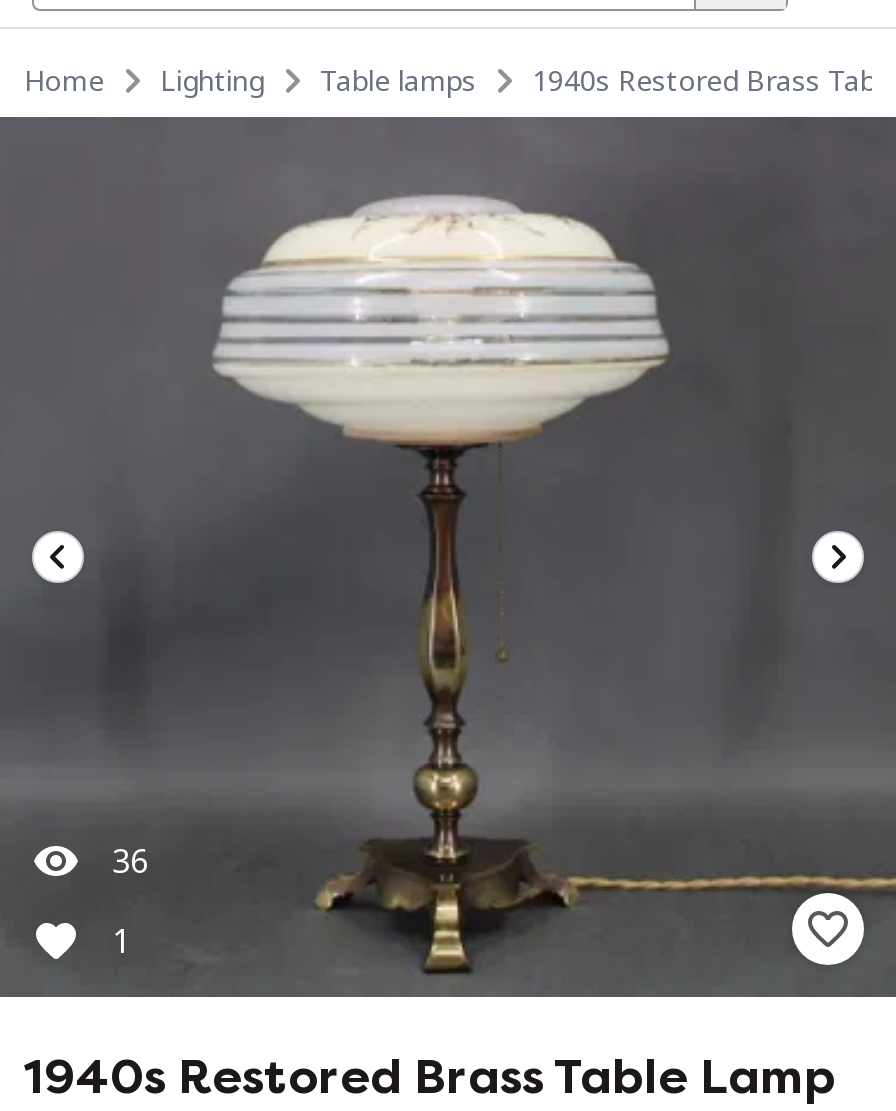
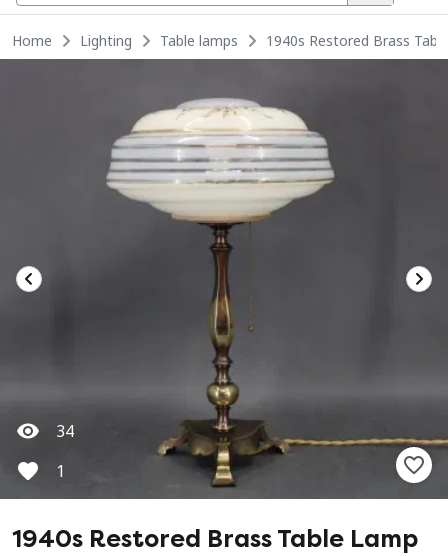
- 36
+ 34
